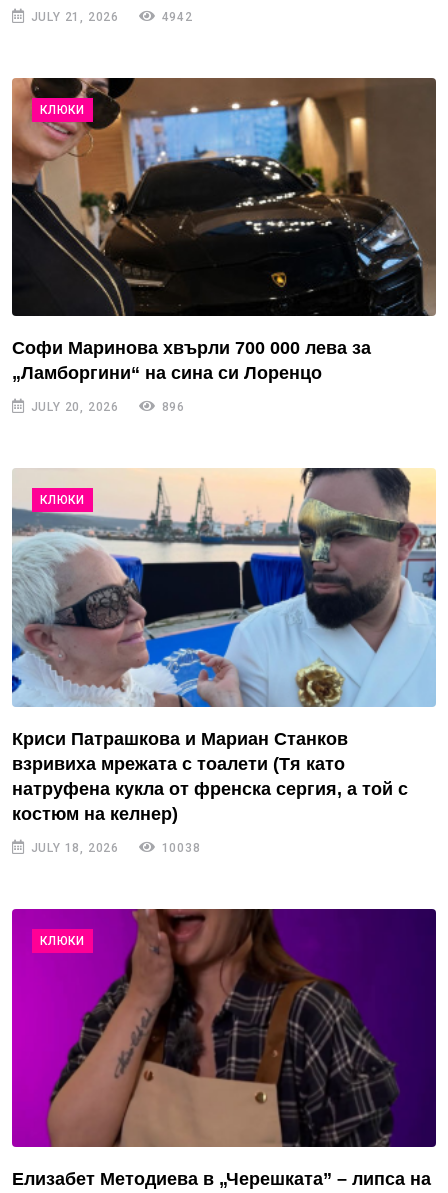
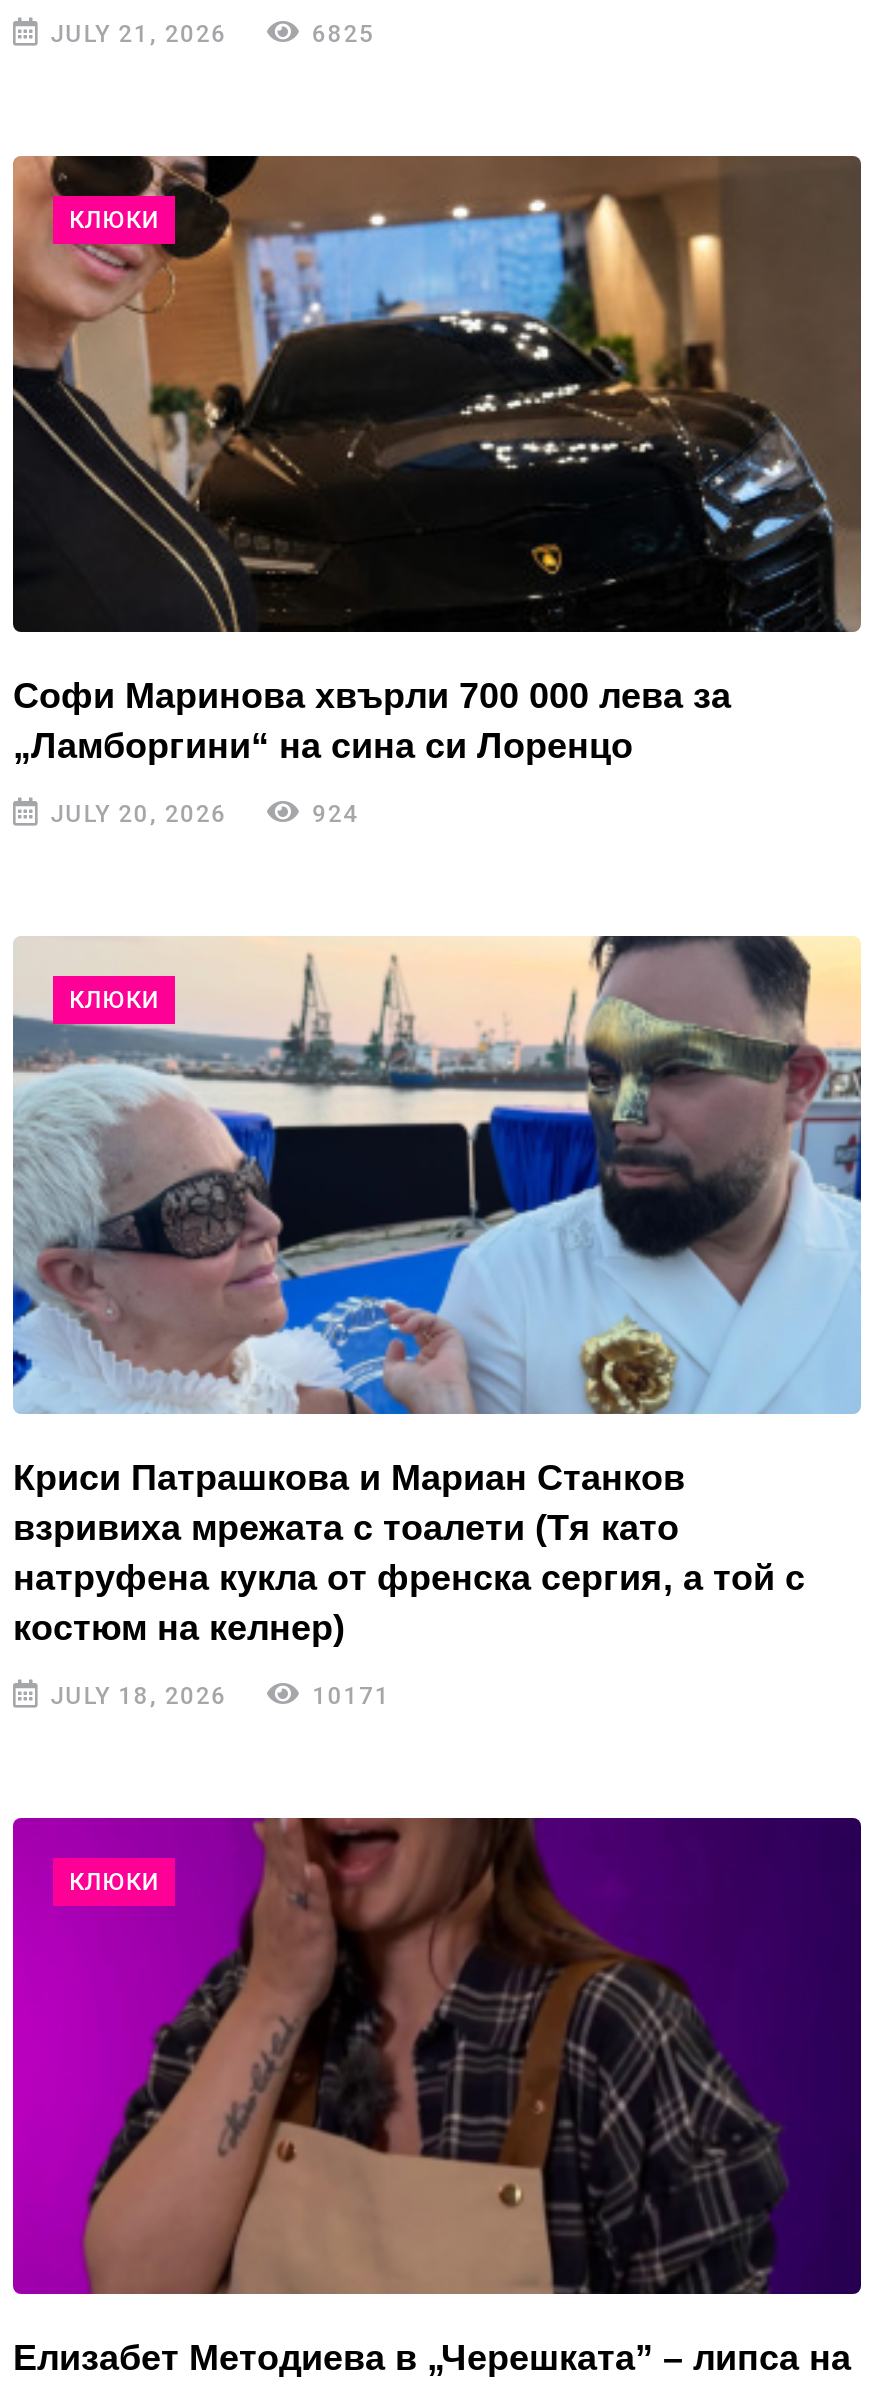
- 4942
+ 6825

- 896
+ 924

- 10038
+ 10171
